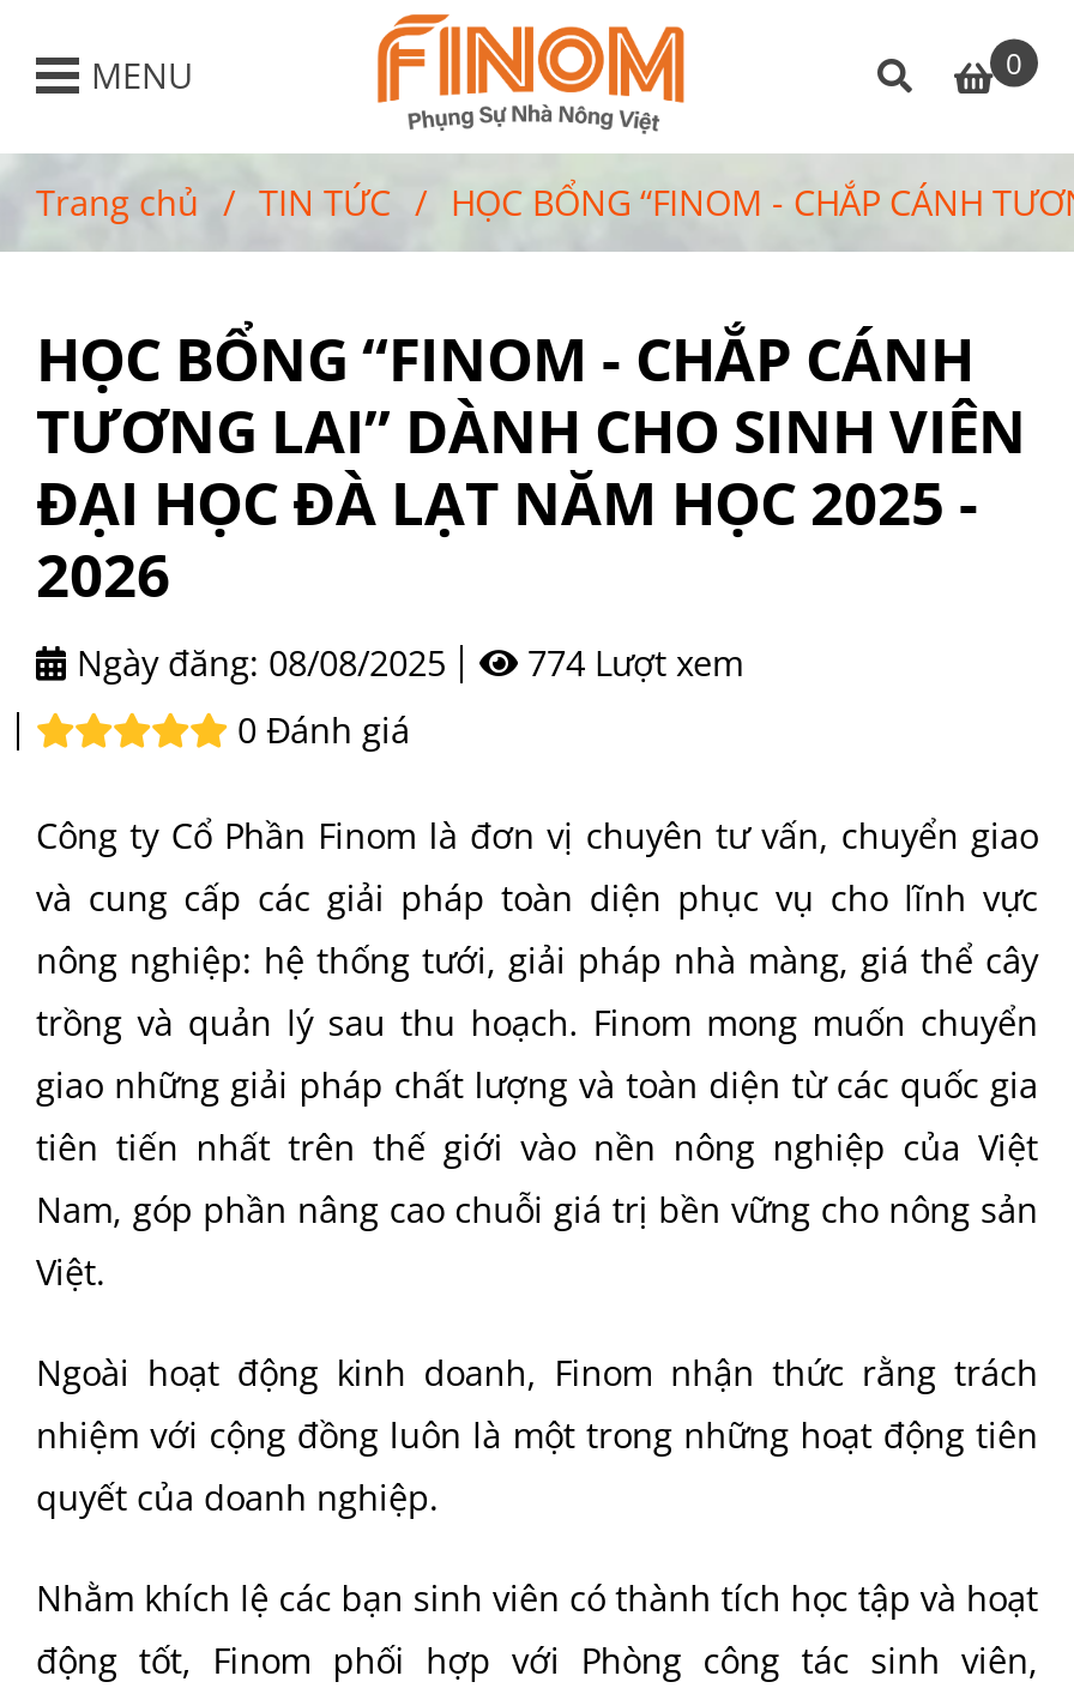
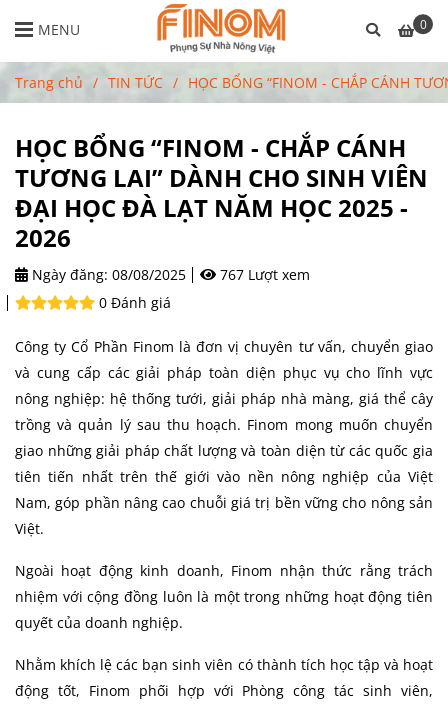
- Ngày đăng: 08/08/2025 774 Lượt xem
+ Ngày đăng: 08/08/2025 767 Lượt xem
